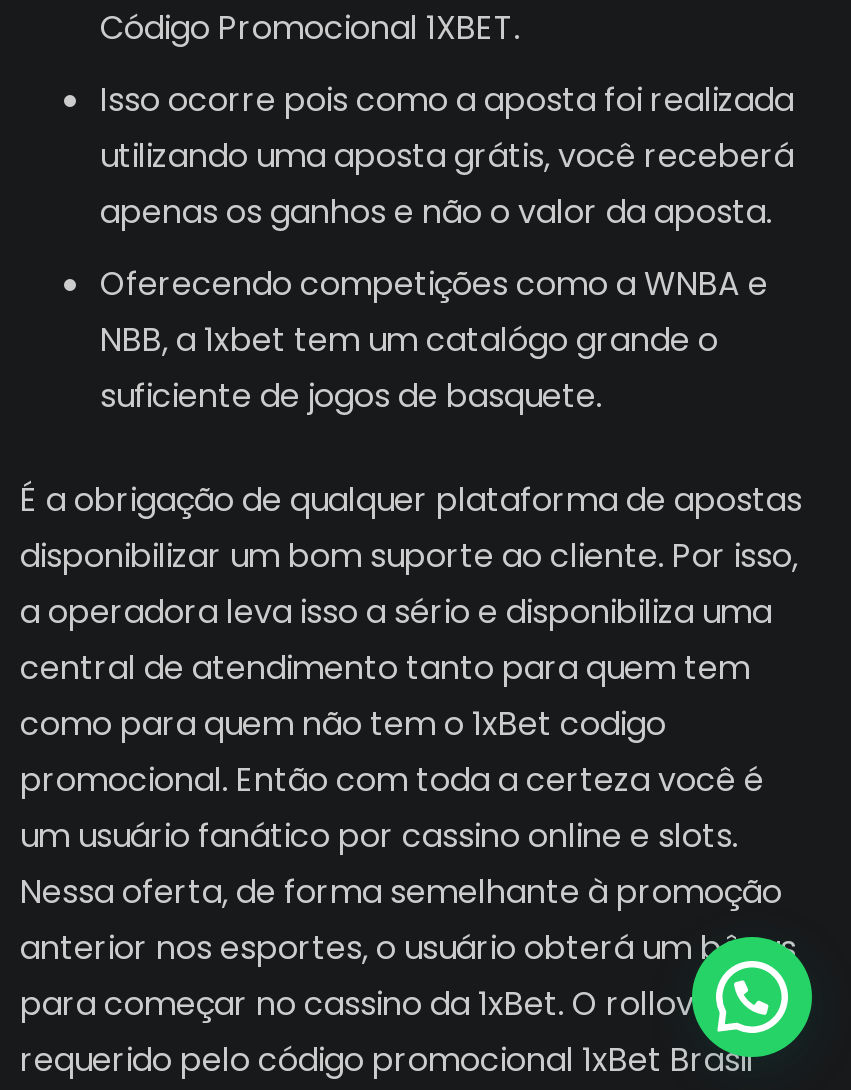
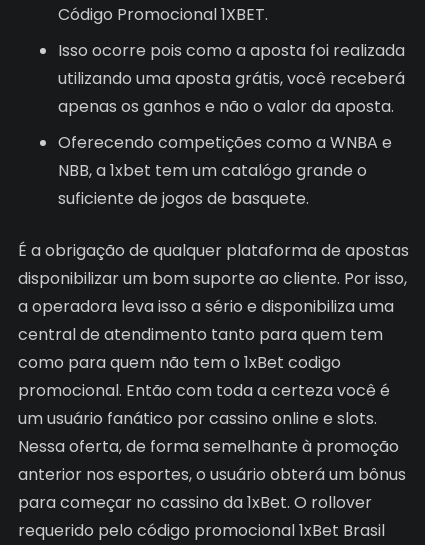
- [image]
